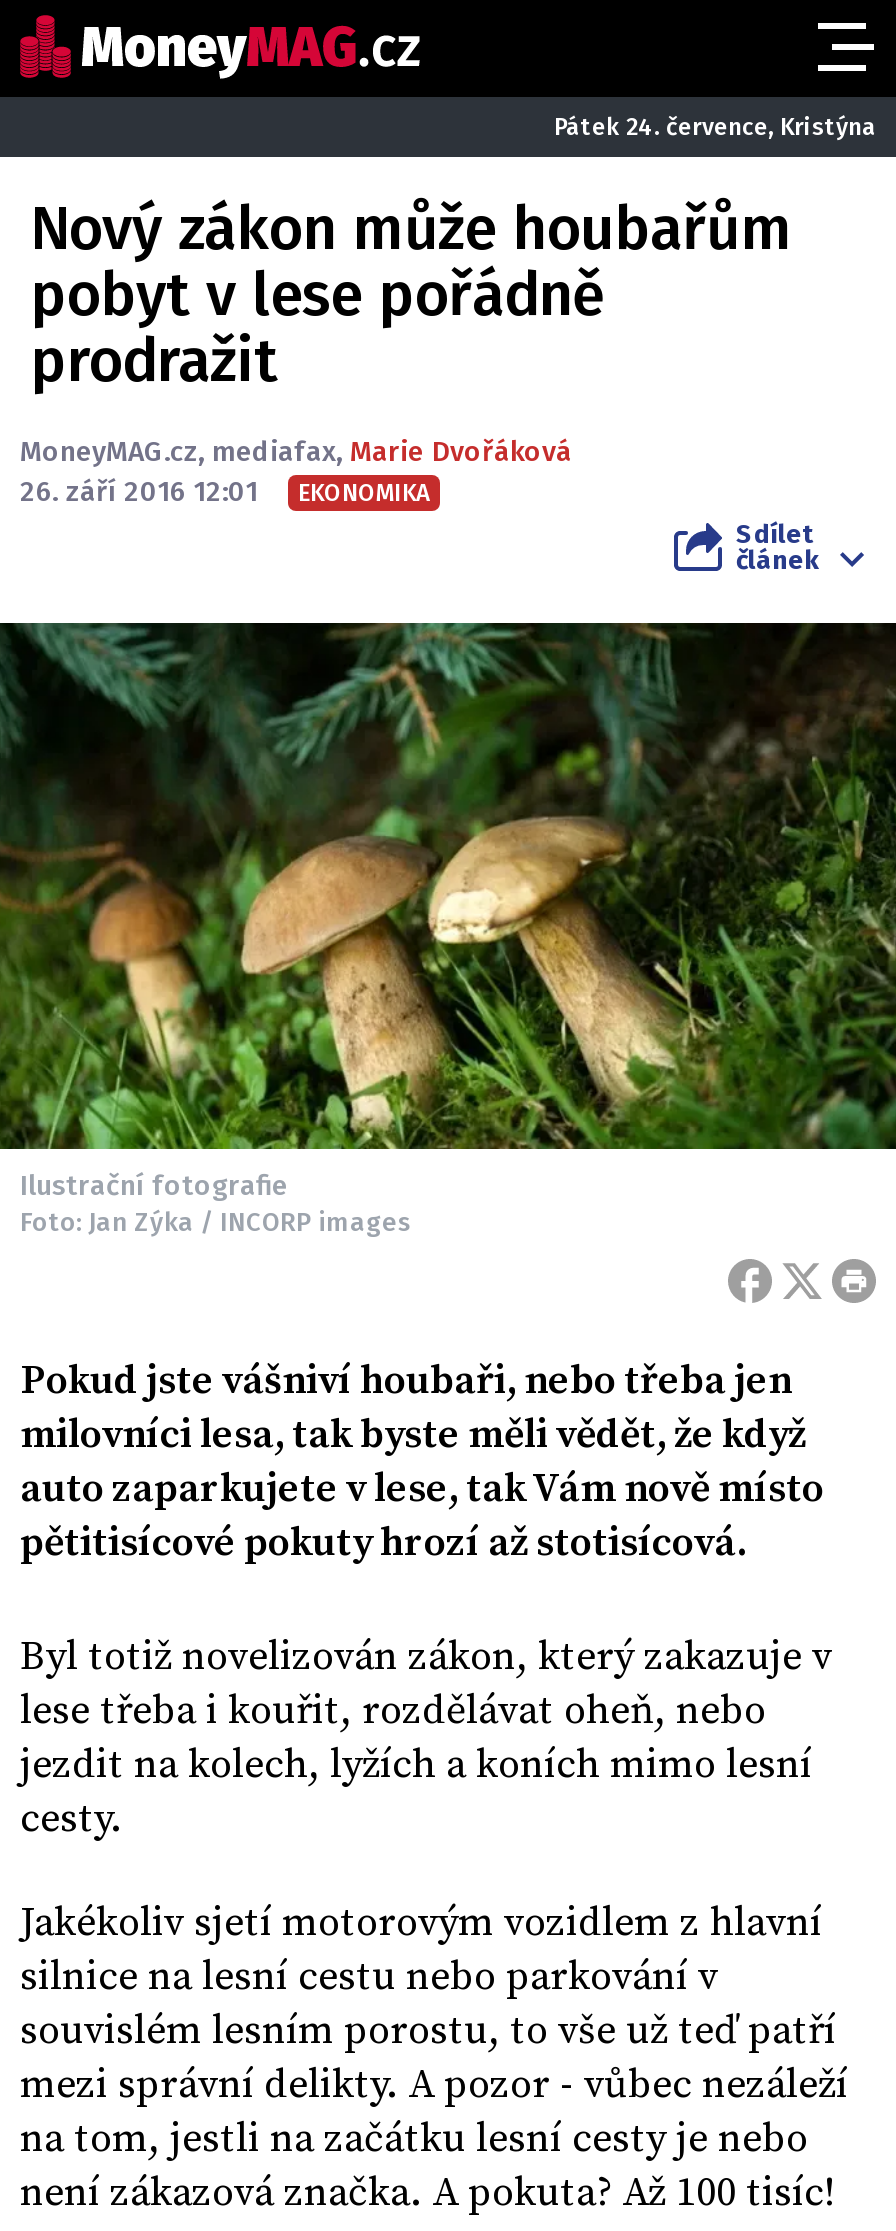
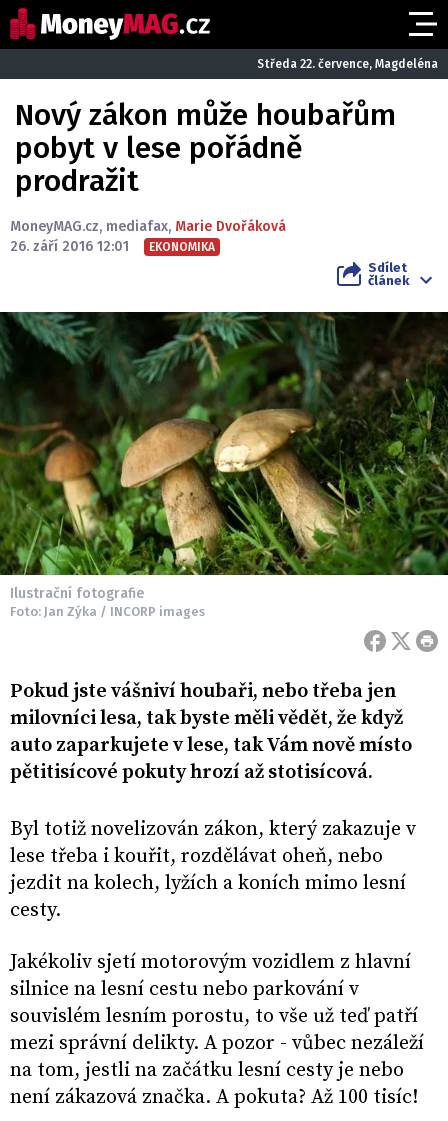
- Pátek 24. července, Kristýna
+ Středa 22. července, Magdeléna
